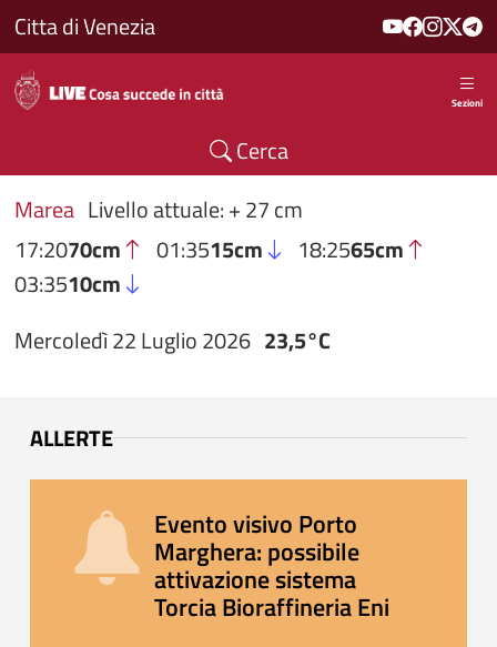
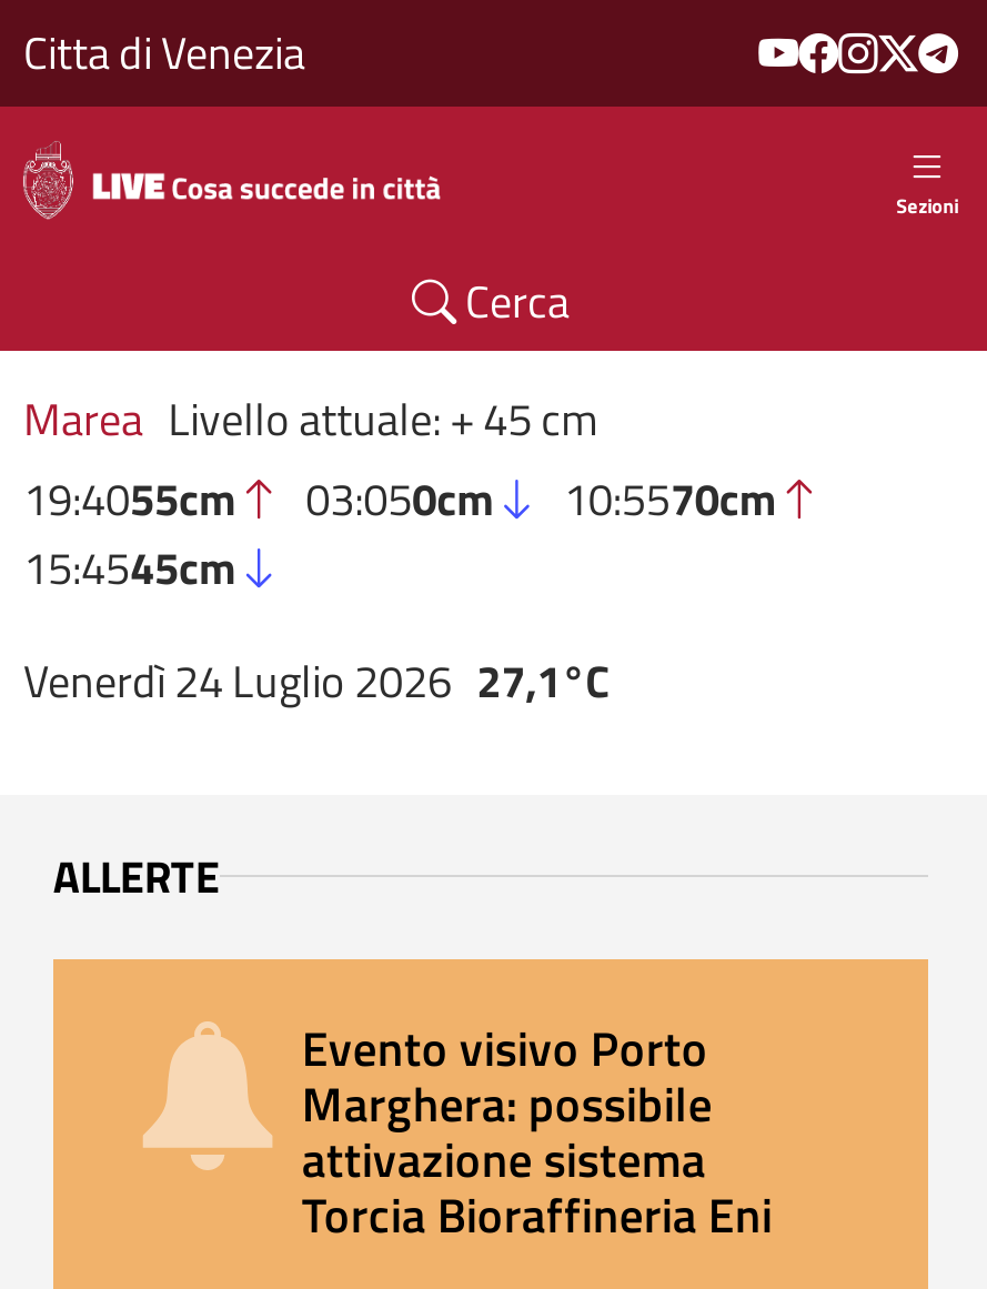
- Marea Livello attuale: + 27 cm
- 17:2070cm
- 01:3515cm
- 18:2565cm
- 03:3510cm
+ Marea Livello attuale: + 45 cm
+ 19:4055cm
+ 03:050cm
+ 10:5570cm
+ 15:4545cm

- Mercoledì 22 Luglio 2026 23,5°C
+ Venerdì 24 Luglio 2026 27,1°C
